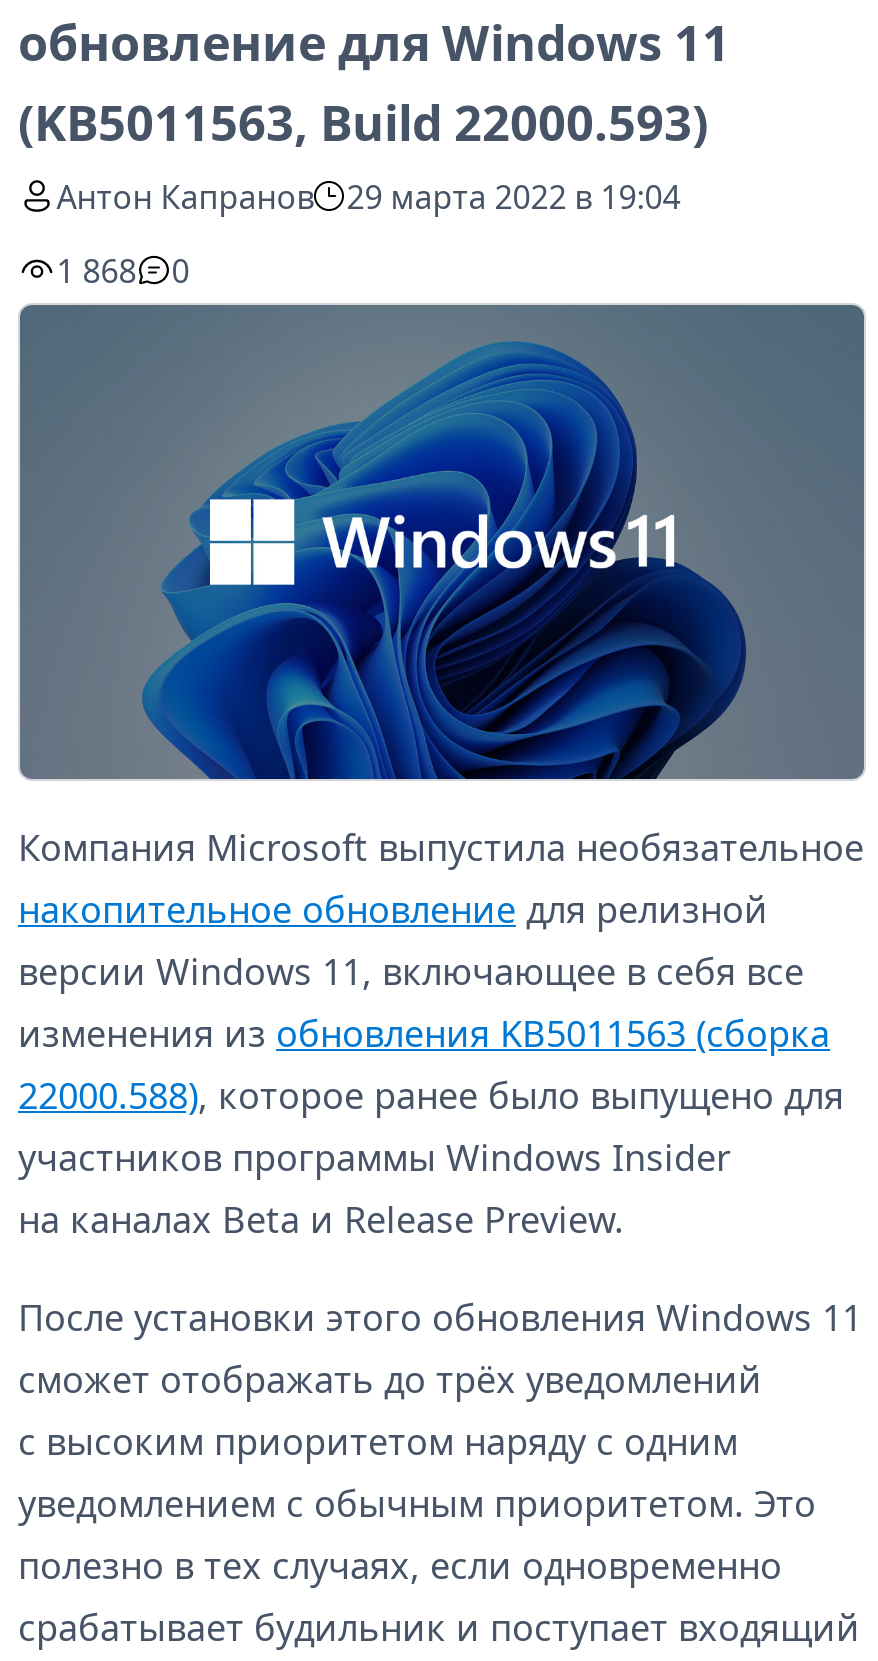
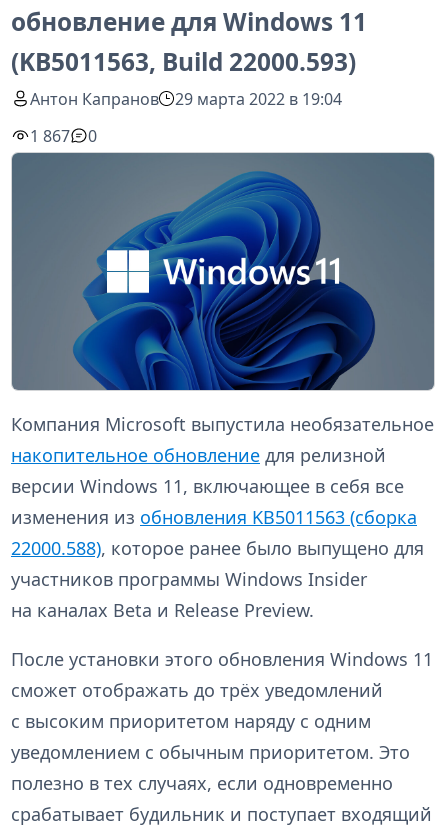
- 1 868 0
+ 1 867 0
